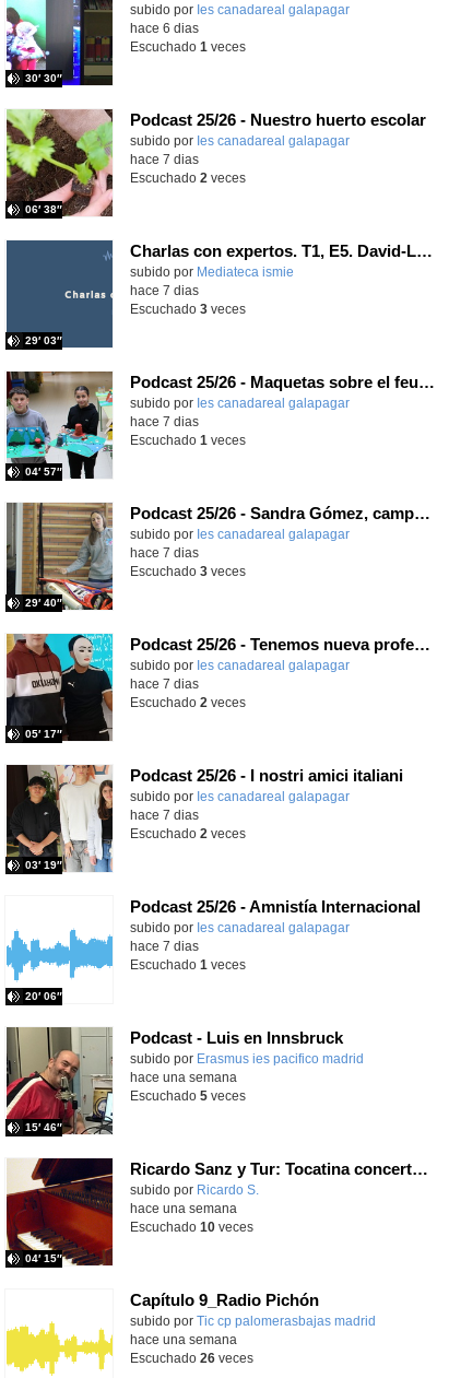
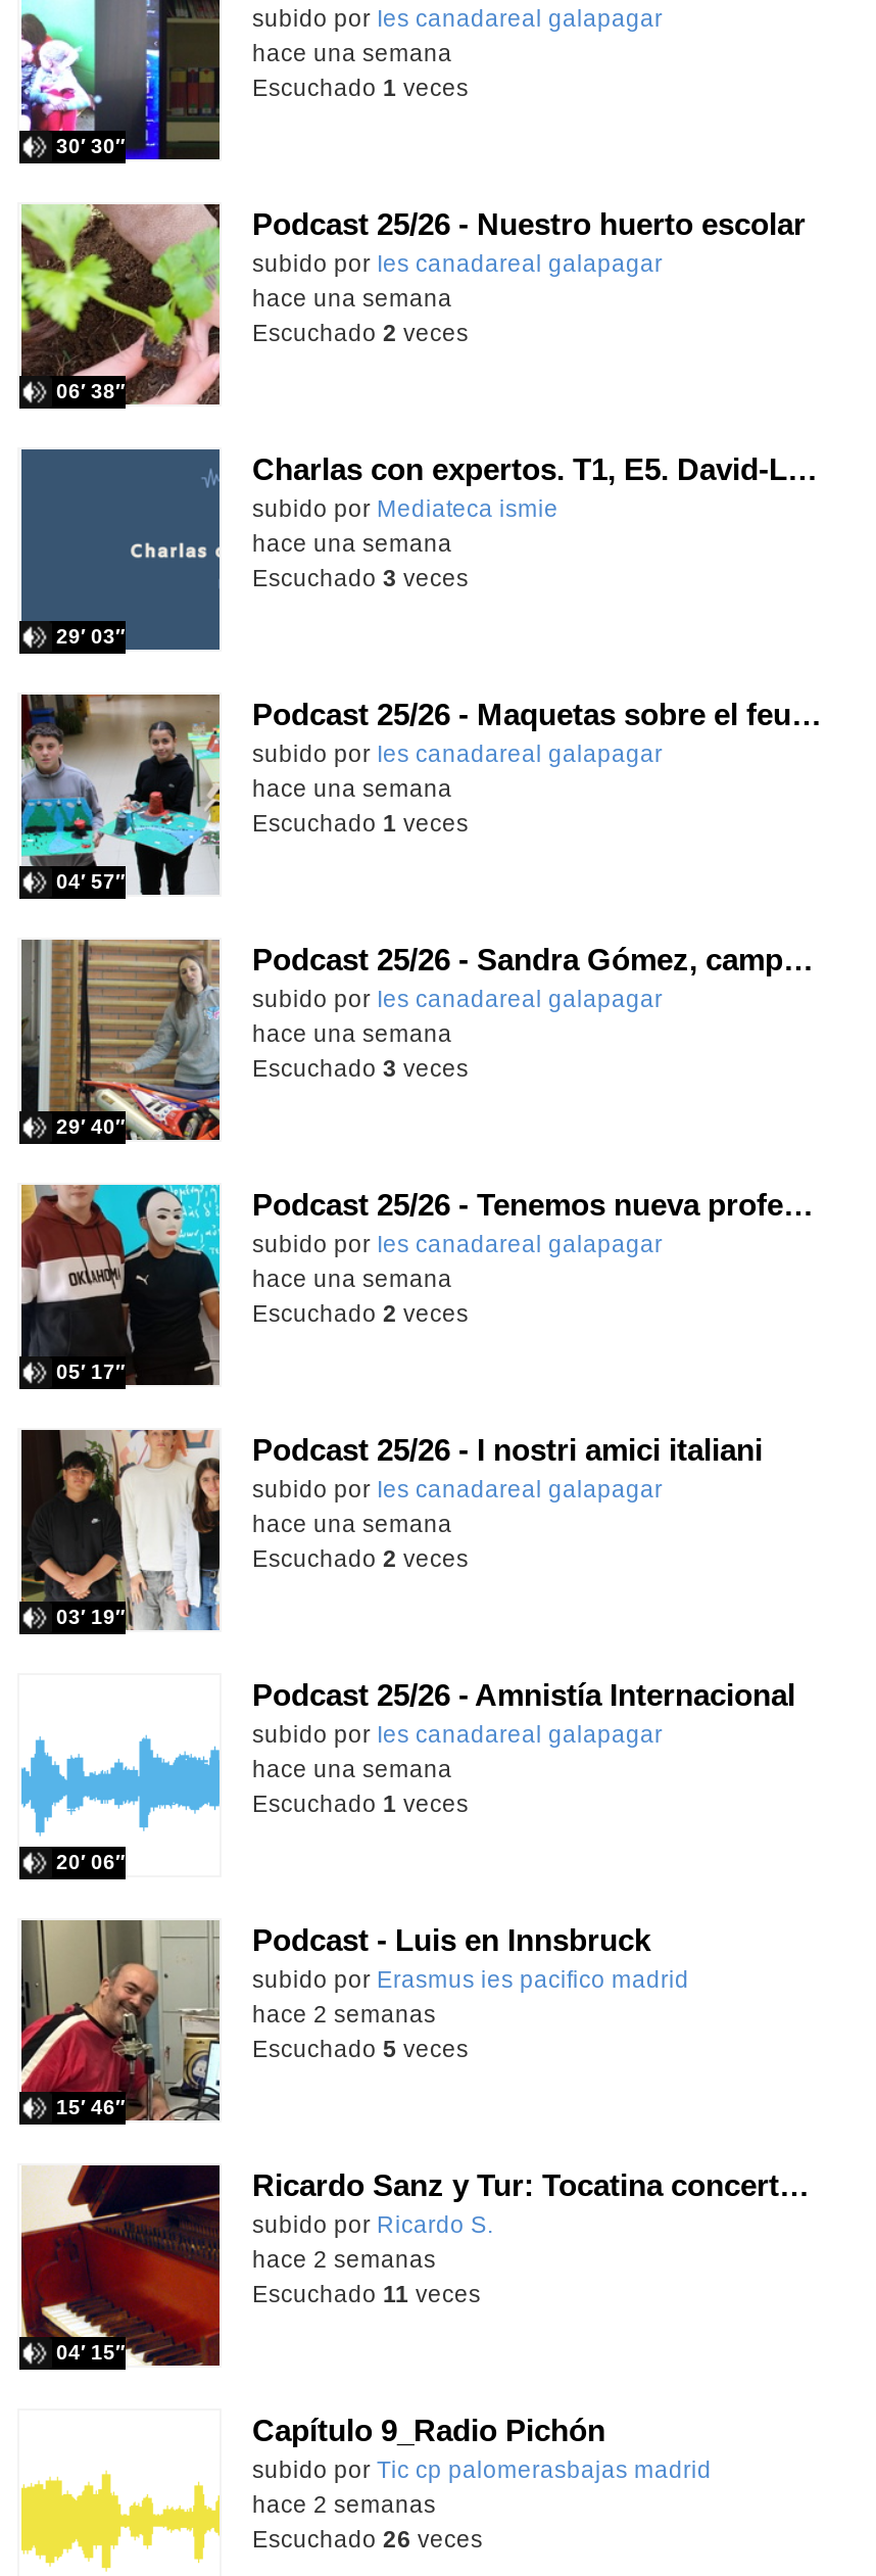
- hace 6 dias
+ hace una semana

- hace 7 dias
+ hace una semana

- hace 7 dias
+ hace una semana

- hace 7 dias
+ hace una semana

- hace 7 dias
+ hace una semana

- hace 7 dias
+ hace una semana

- hace 7 dias
+ hace una semana

- hace 7 dias
+ hace una semana

- hace una semana
+ hace 2 semanas

- hace una semana
+ hace 2 semanas

- Escuchado 10 veces
+ Escuchado 11 veces

- hace una semana
+ hace 2 semanas
